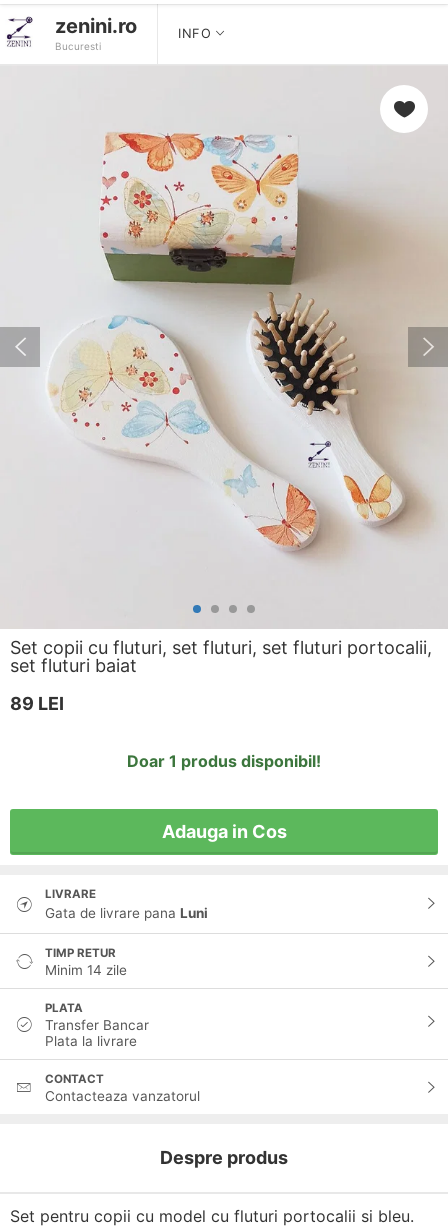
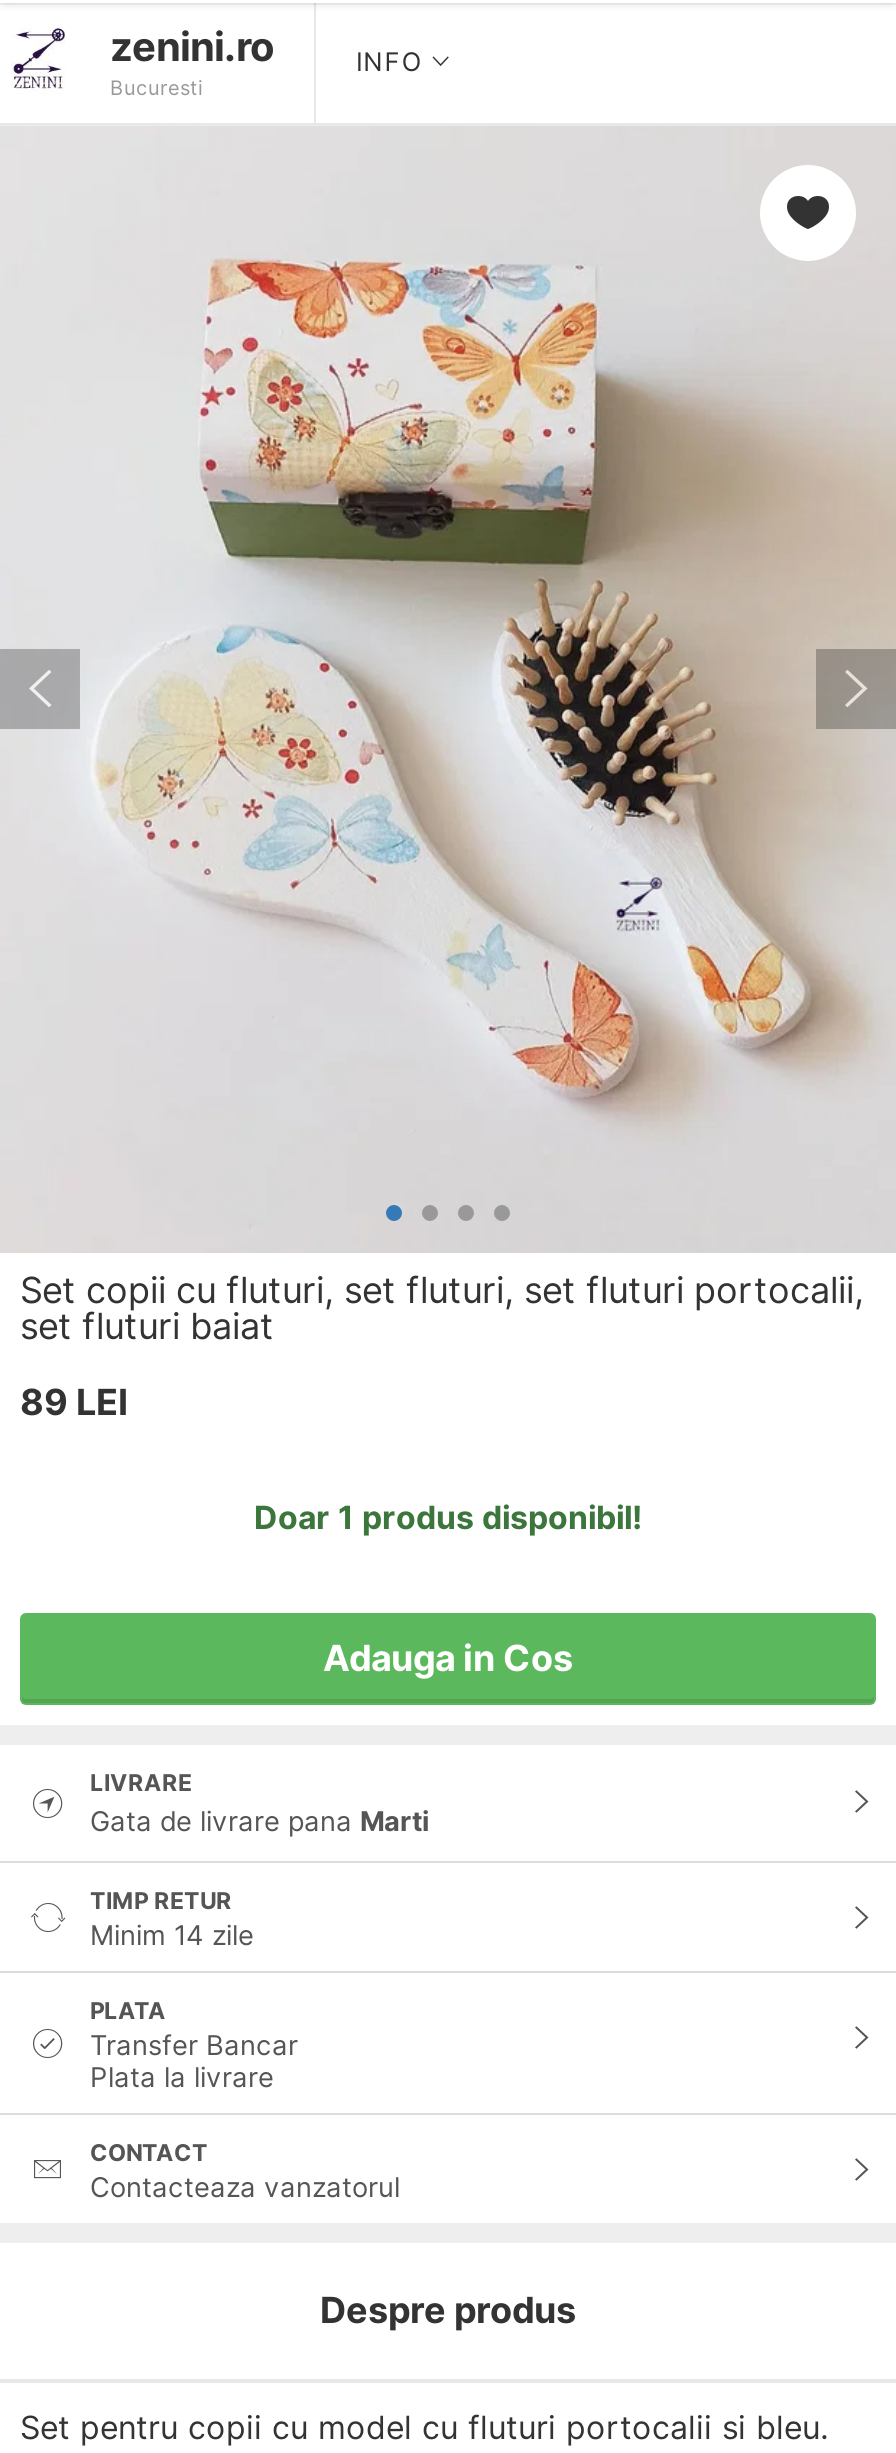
- Gata de livrare pana Luni
+ Gata de livrare pana Marti
